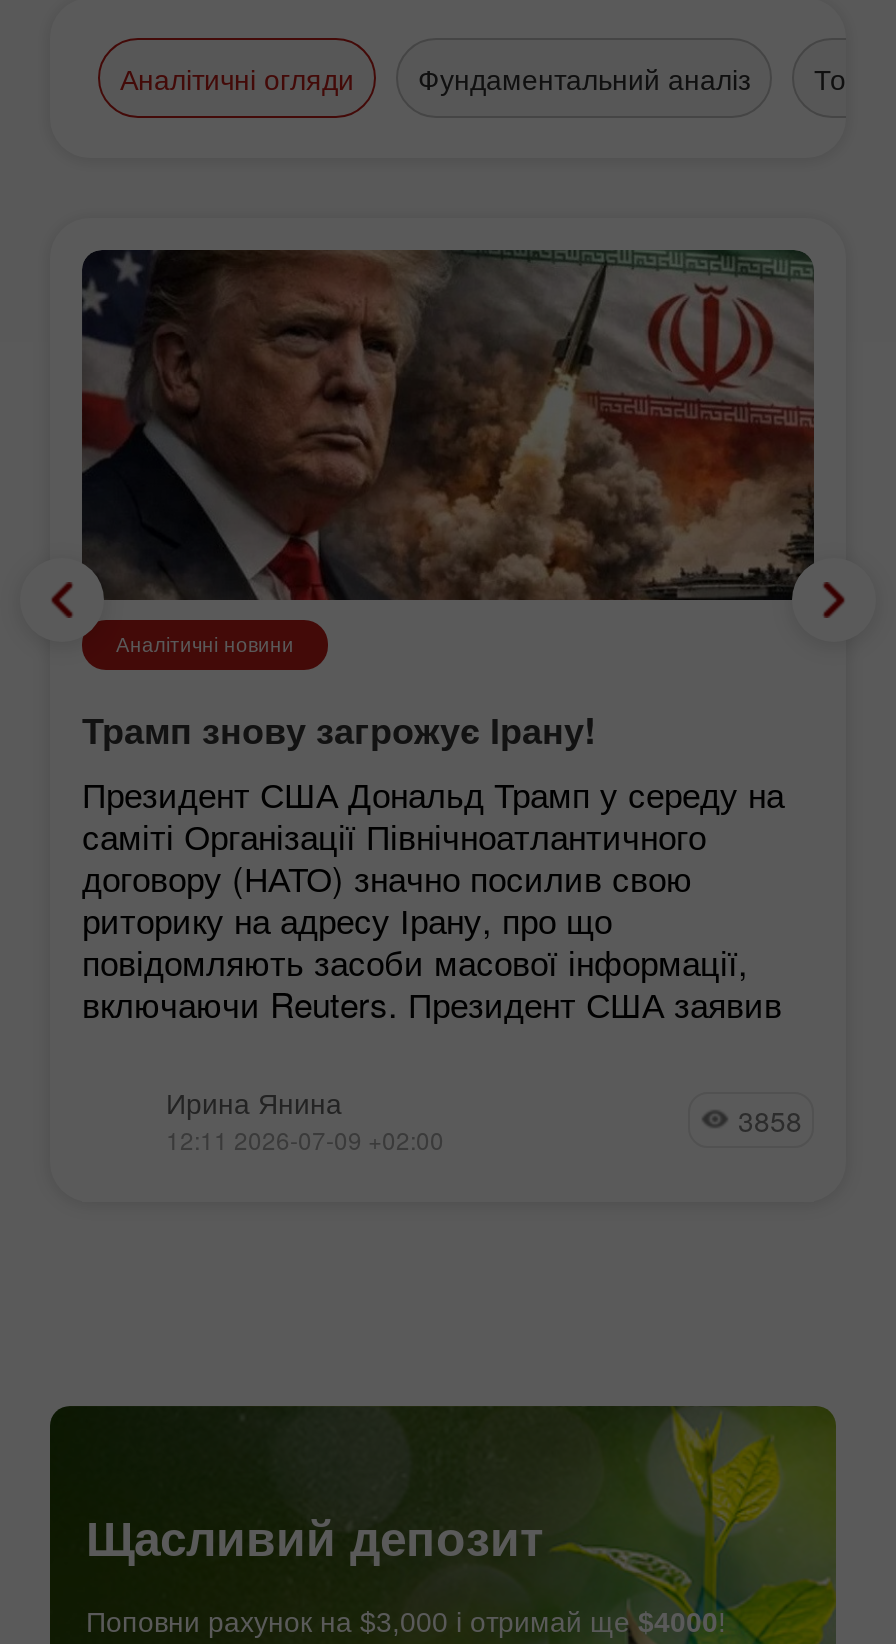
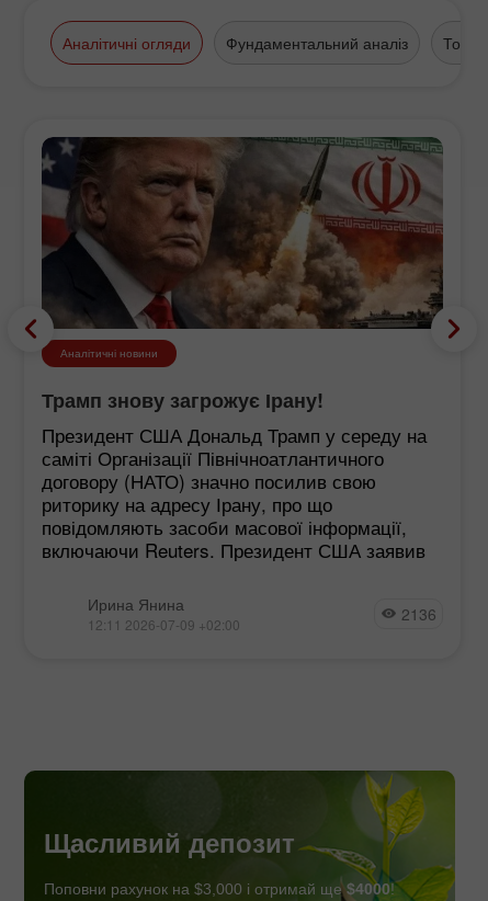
- 3858
+ 2136
